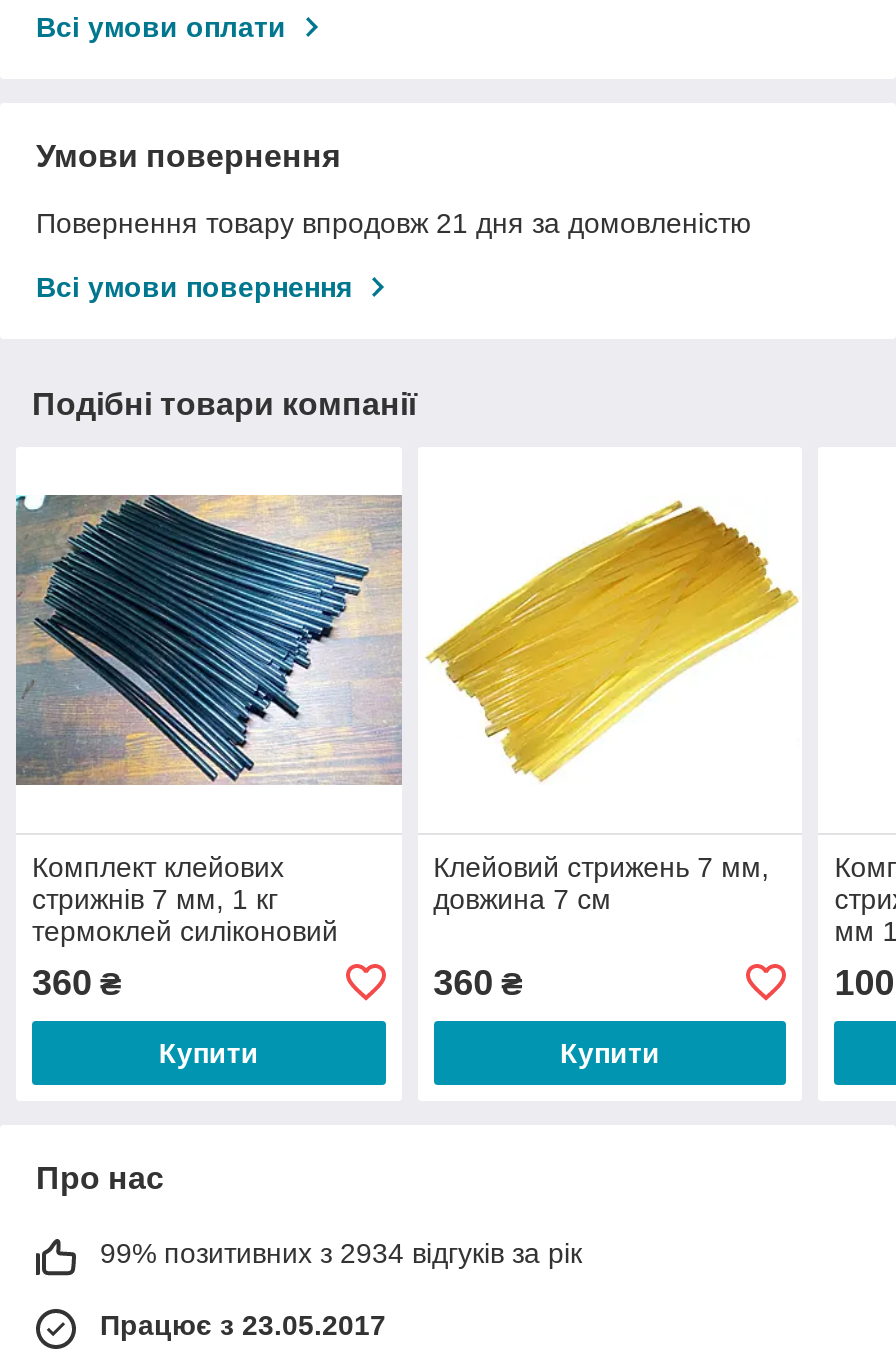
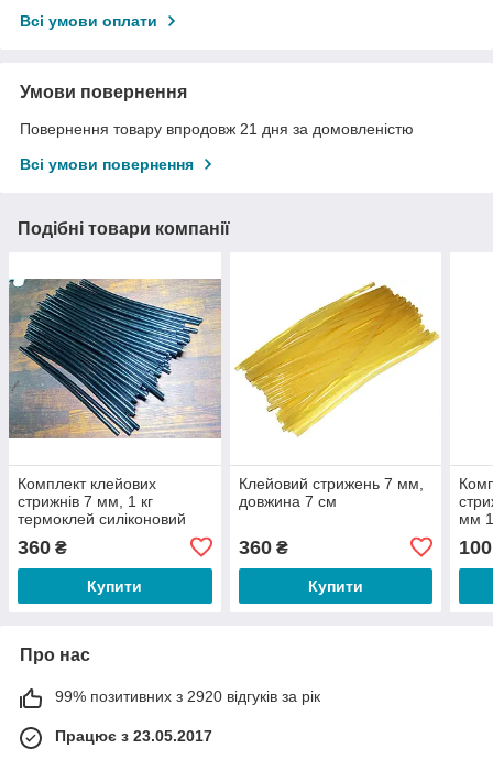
- 99% позитивних з 2934 відгуків за рік
+ 99% позитивних з 2920 відгуків за рік
